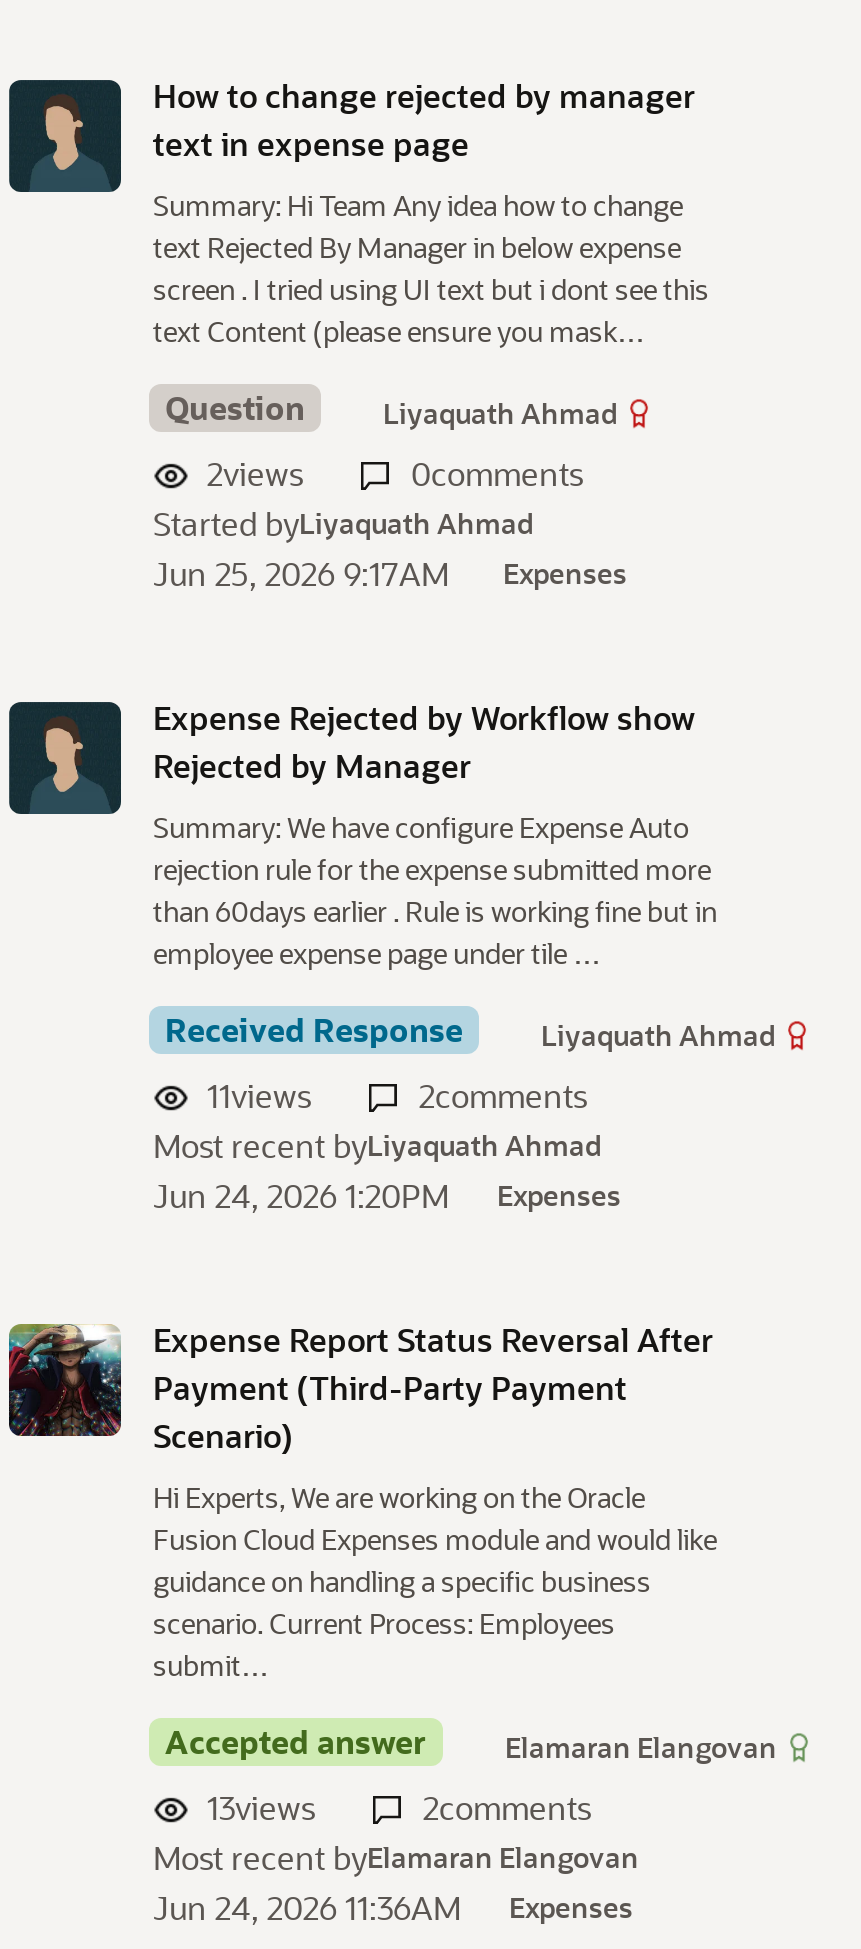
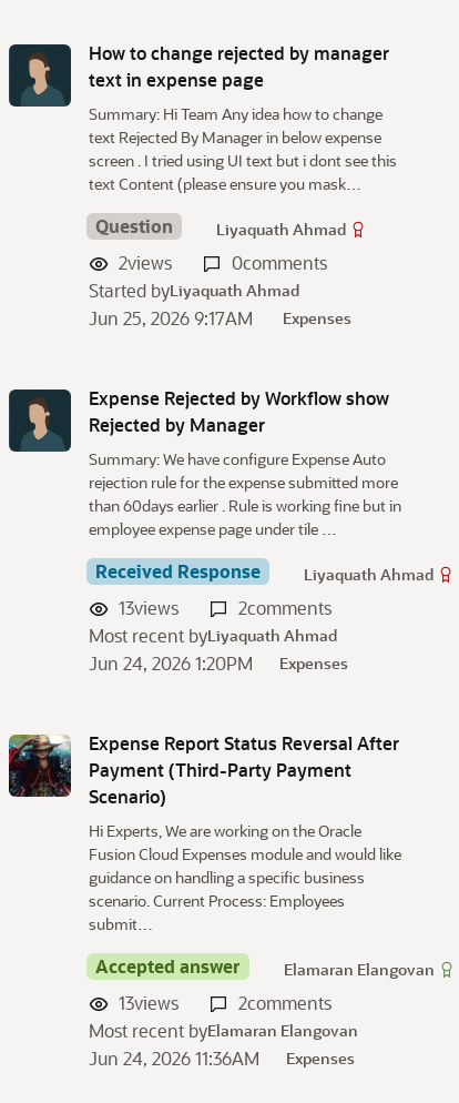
- 11views
+ 13views
